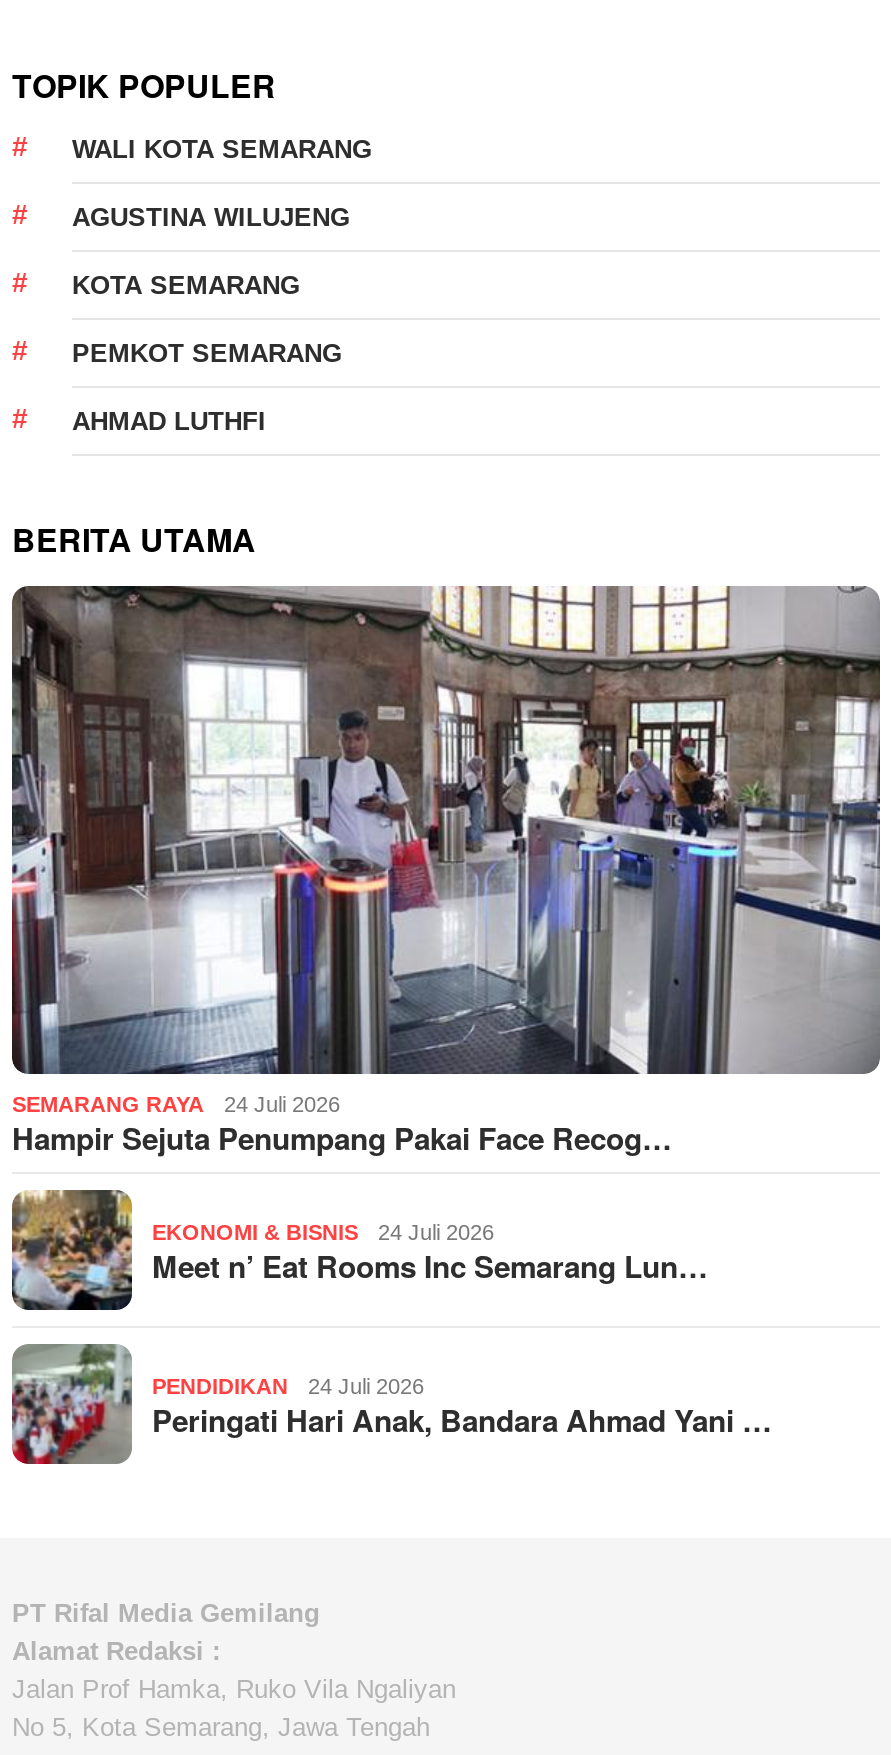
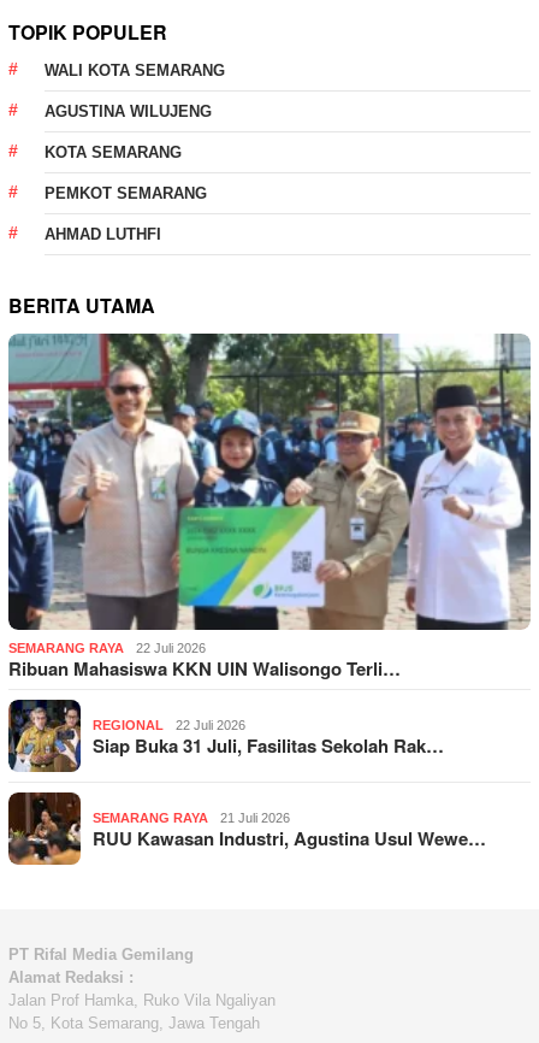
- [image]
- 24 Juli 2026
- Hampir Sejuta Penumpang Pakai Face Recog…
+ [image]
+ 22 Juli 2026
+ Ribuan Mahasiswa KKN UIN Walisongo Terli…

- [image]
- EKONOMI & BISNIS
- 24 Juli 2026
- Meet n’ Eat Rooms Inc Semarang Lun…
+ [image]
+ REGIONAL
+ 22 Juli 2026
+ Siap Buka 31 Juli, Fasilitas Sekolah Rak…

- [image]
- PENDIDIKAN
- 24 Juli 2026
- Peringati Hari Anak, Bandara Ahmad Yani …
+ [image]
+ SEMARANG RAYA
+ 21 Juli 2026
+ RUU Kawasan Industri, Agustina Usul Wewe…
